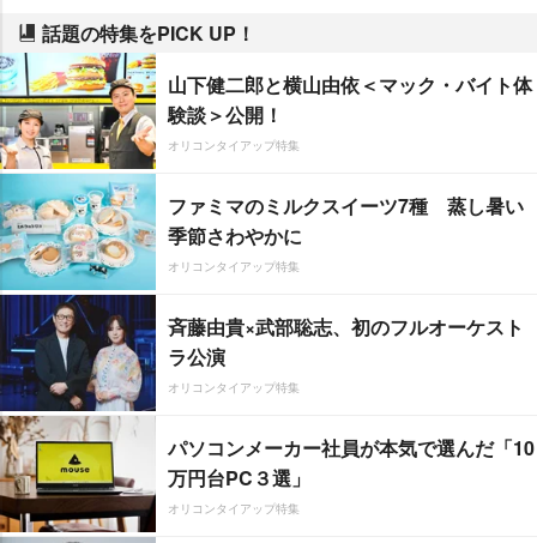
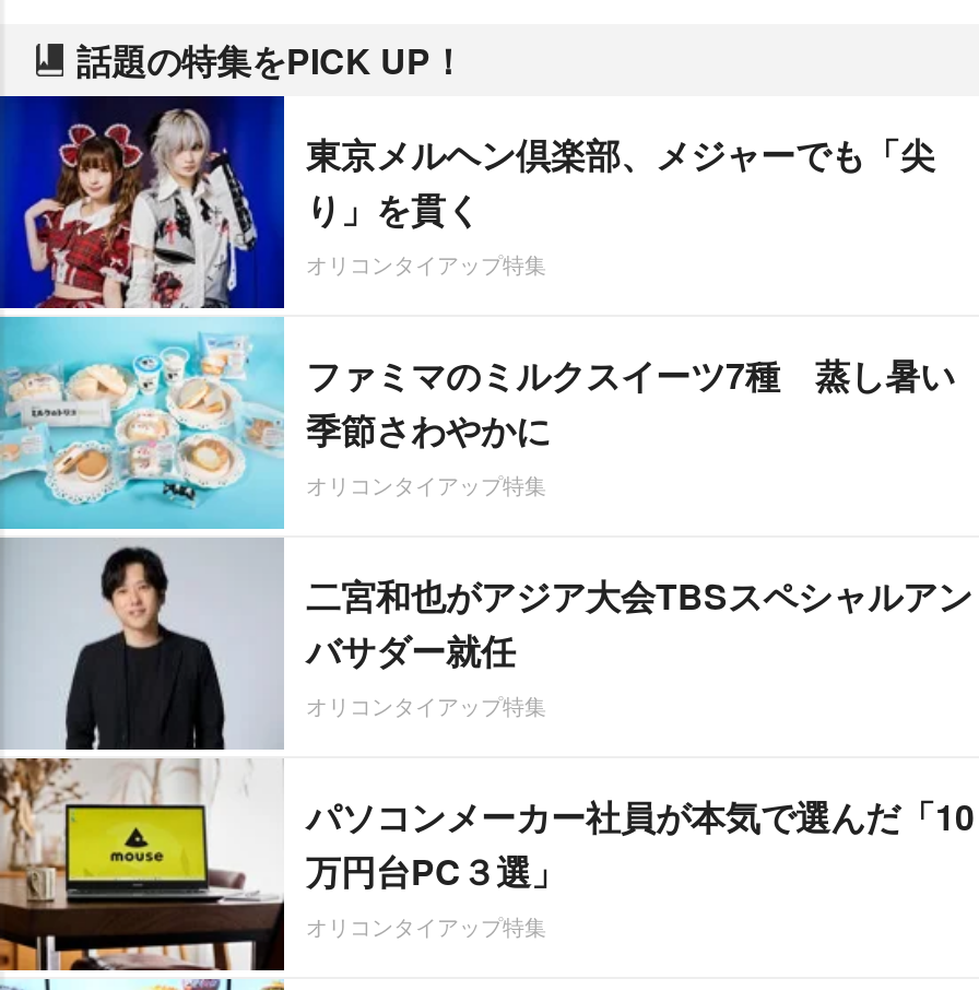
- [image]
- 山下健二郎と横山由依＜マック・バイト体
- 験談＞公開！
+ [image]
+ 東京メルヘン倶楽部、メジャーでも「尖
+ り」を貫く

- [image]
- 斉藤由貴×武部聡志、初のフルオーケスト
- ラ公演
+ [image]
+ 二宮和也がアジア大会TBSスペシャルアン
+ バサダー就任
